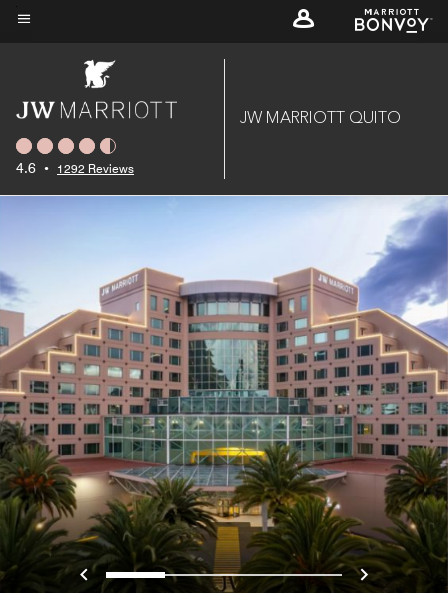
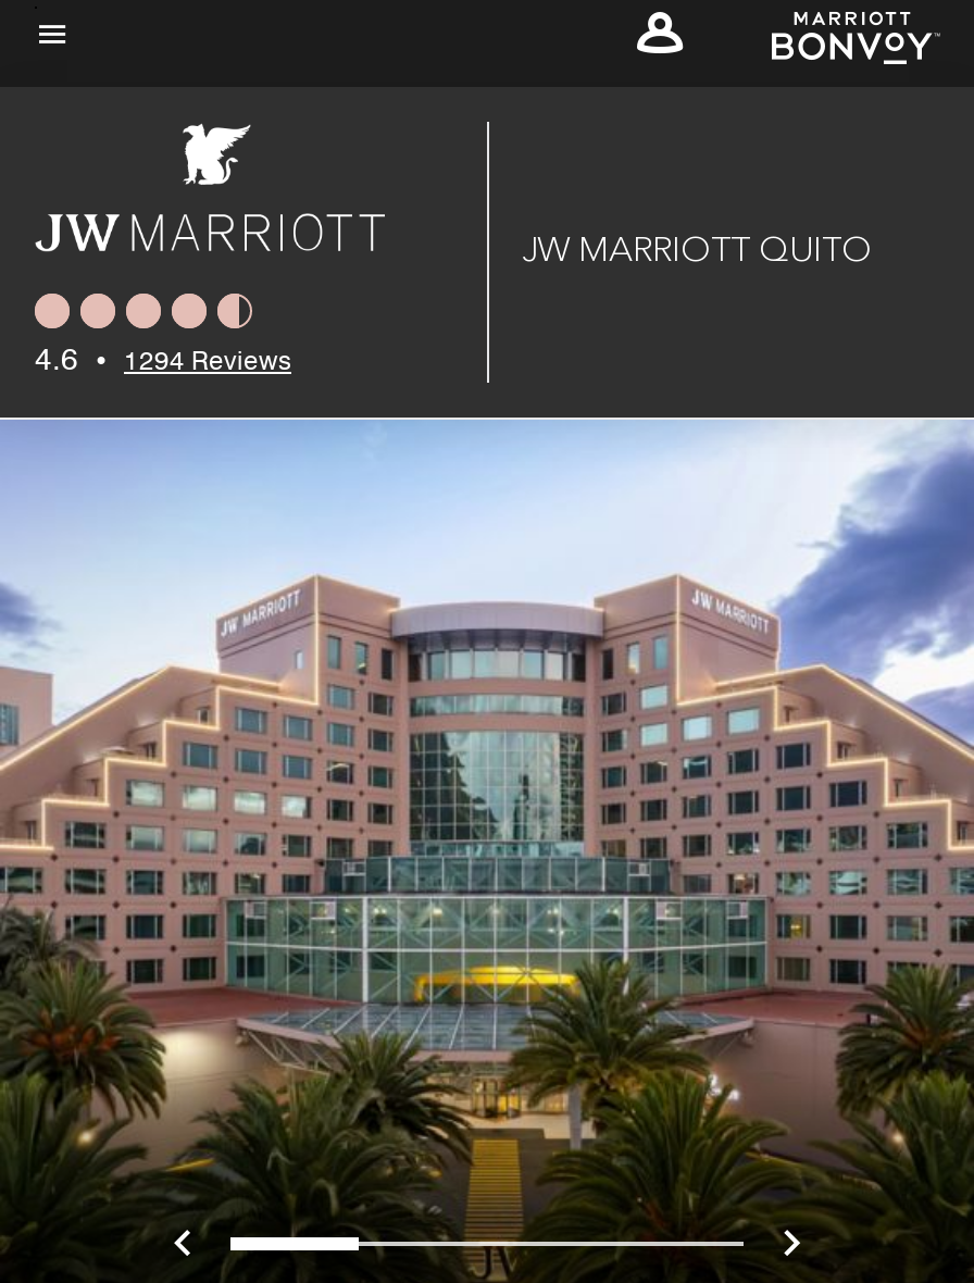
- 4.6 • 1292 Reviews
+ 4.6 • 1294 Reviews
